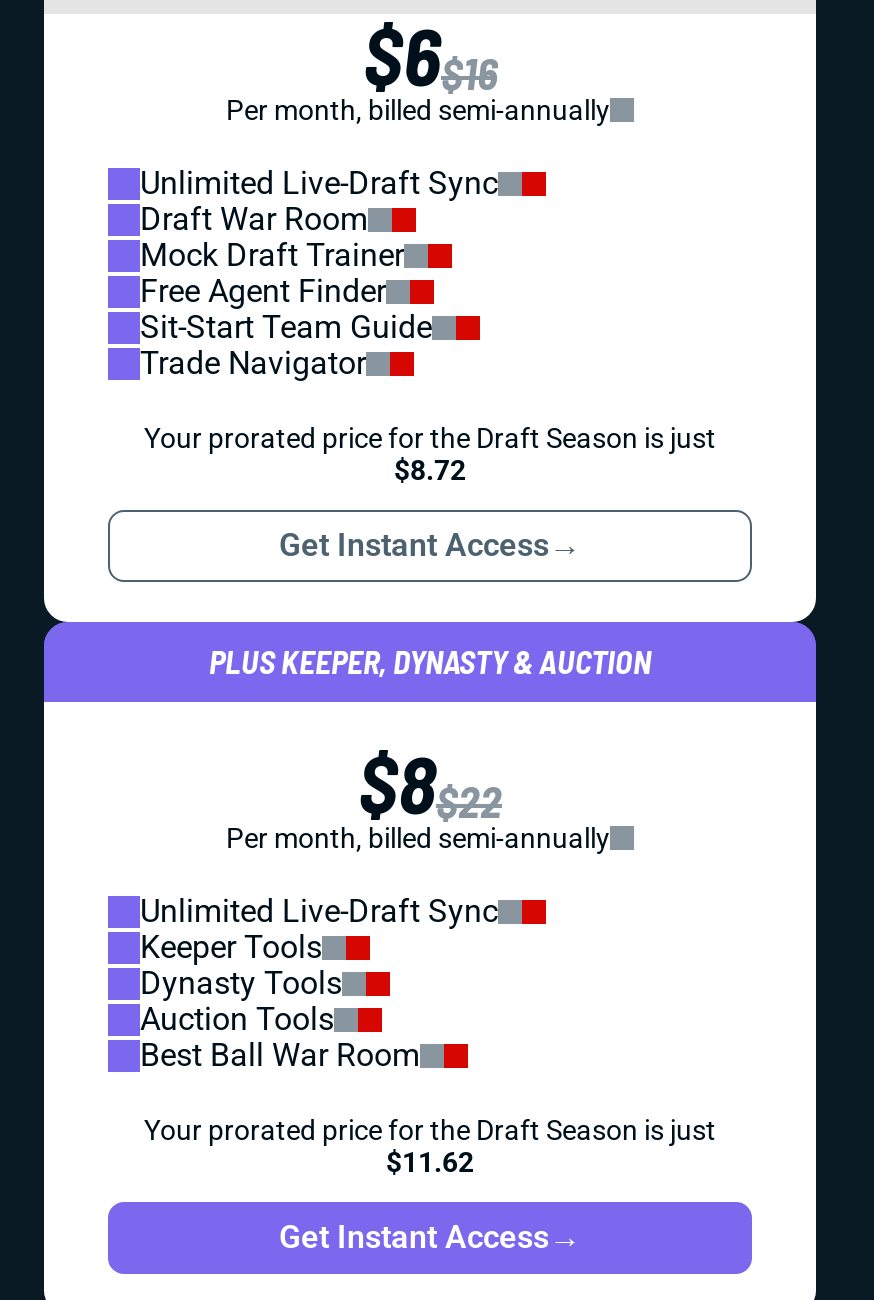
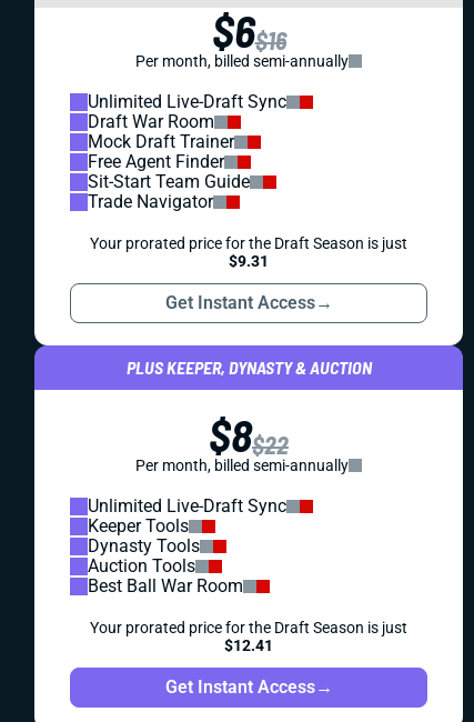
- $8.72
+ $9.31

- $11.62
+ $12.41
